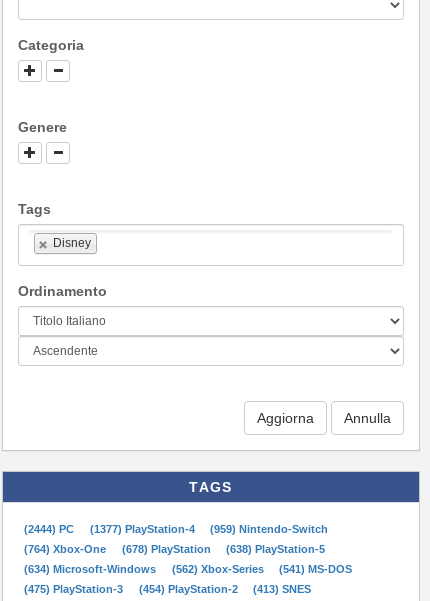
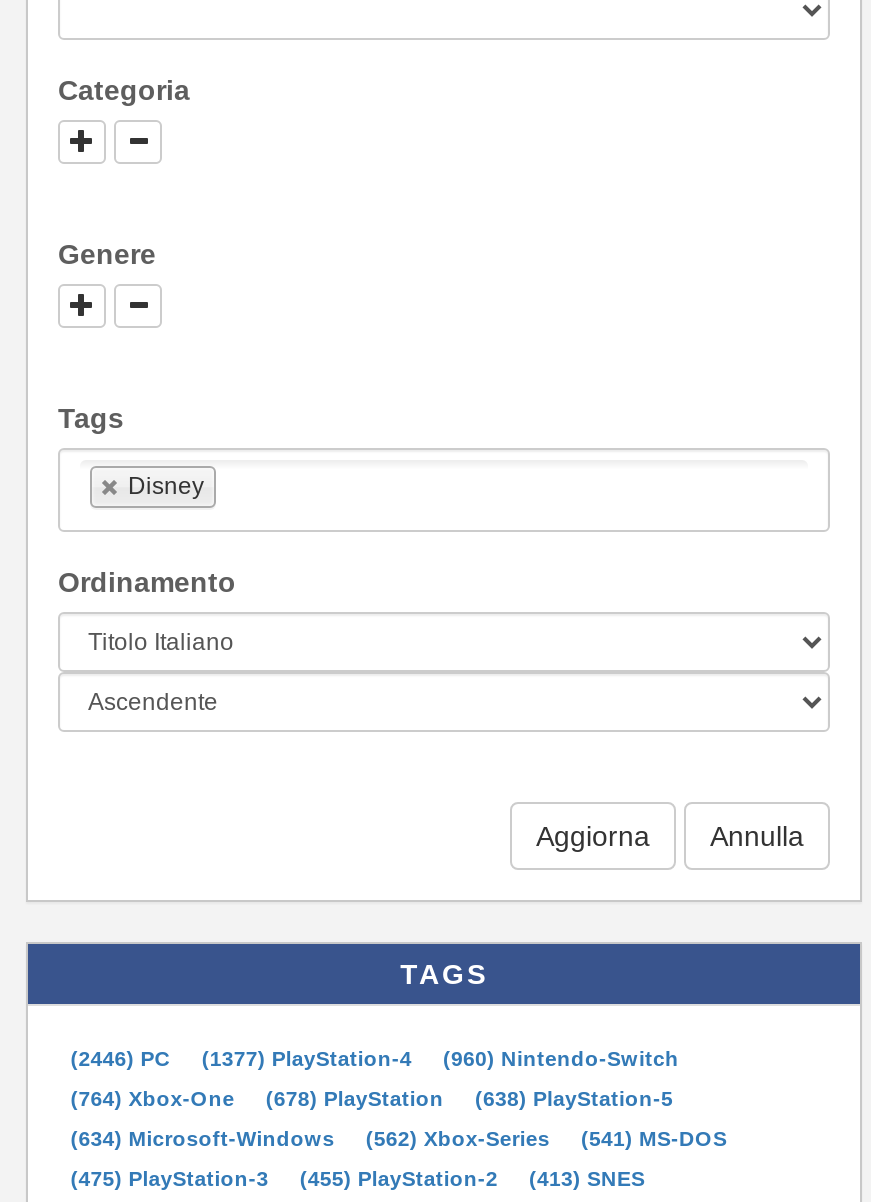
- (2444) PC
+ (2446) PC

- (959) Nintendo-Switch
+ (960) Nintendo-Switch

- (475) PlayStation-3 (454) PlayStation-2 (413) SNES
+ (475) PlayStation-3 (455) PlayStation-2 (413) SNES
